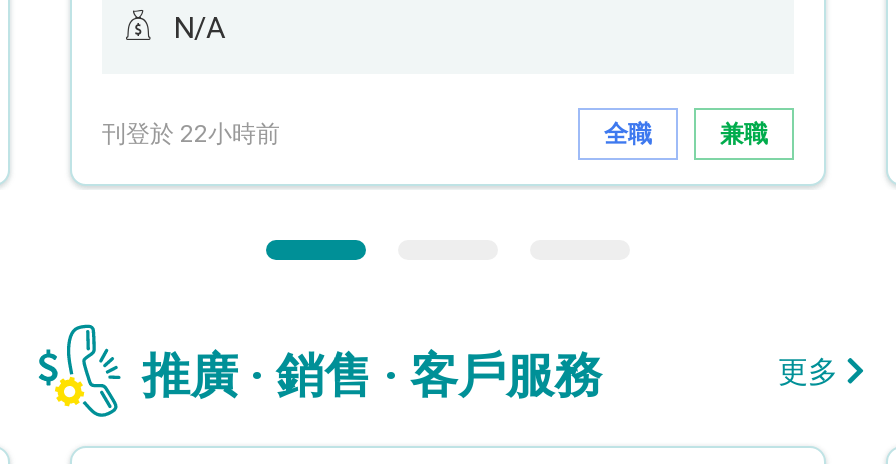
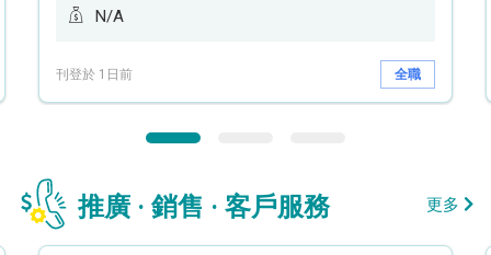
- 刊登於 22小時前
+ 刊登於 1日前

- 兼職
